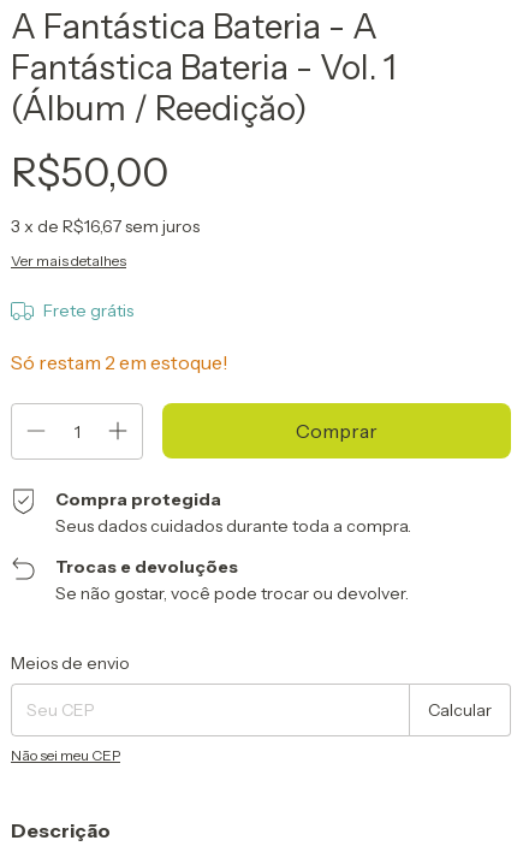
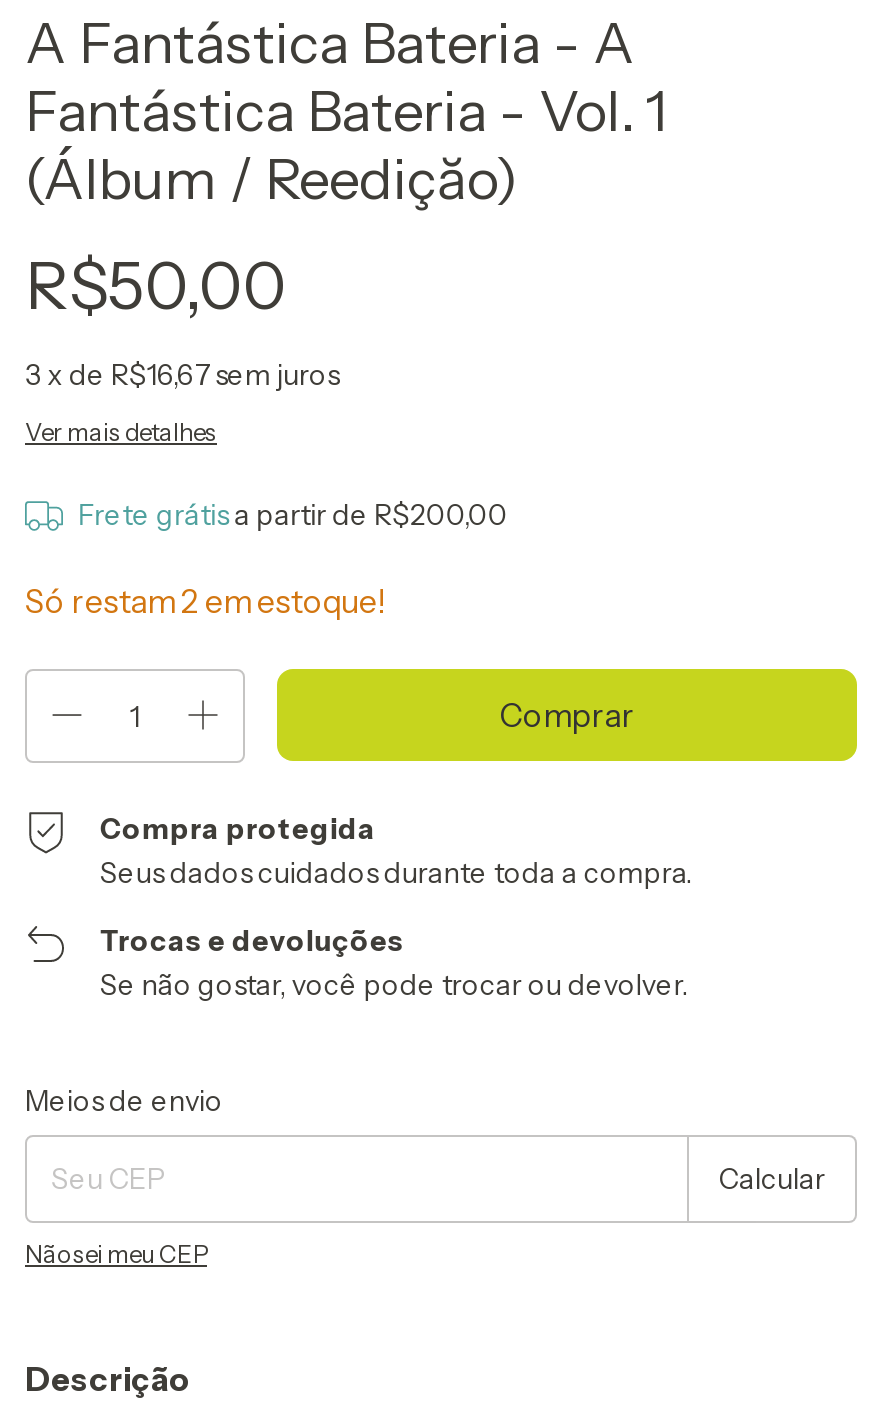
- Frete grátis
+ Frete grátis a partir de R$200,00
